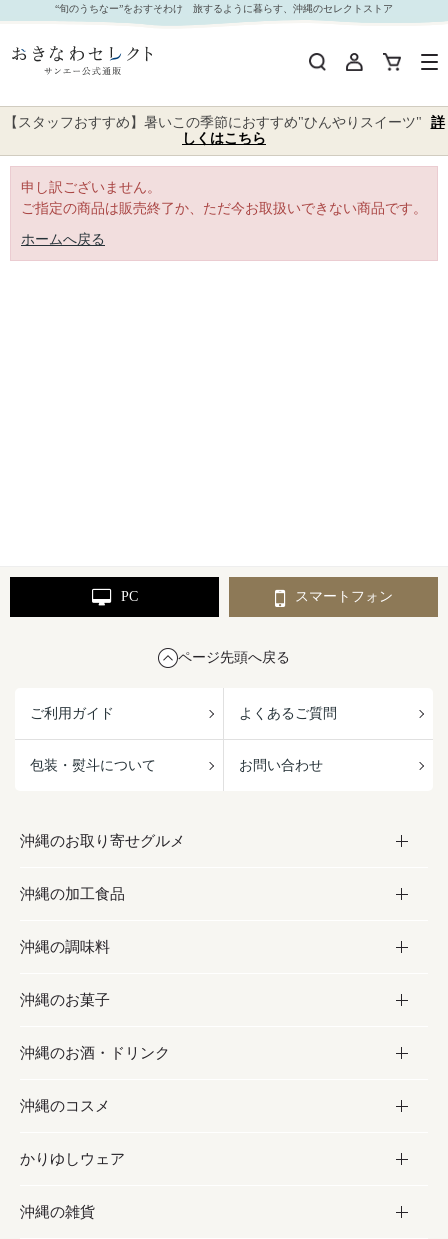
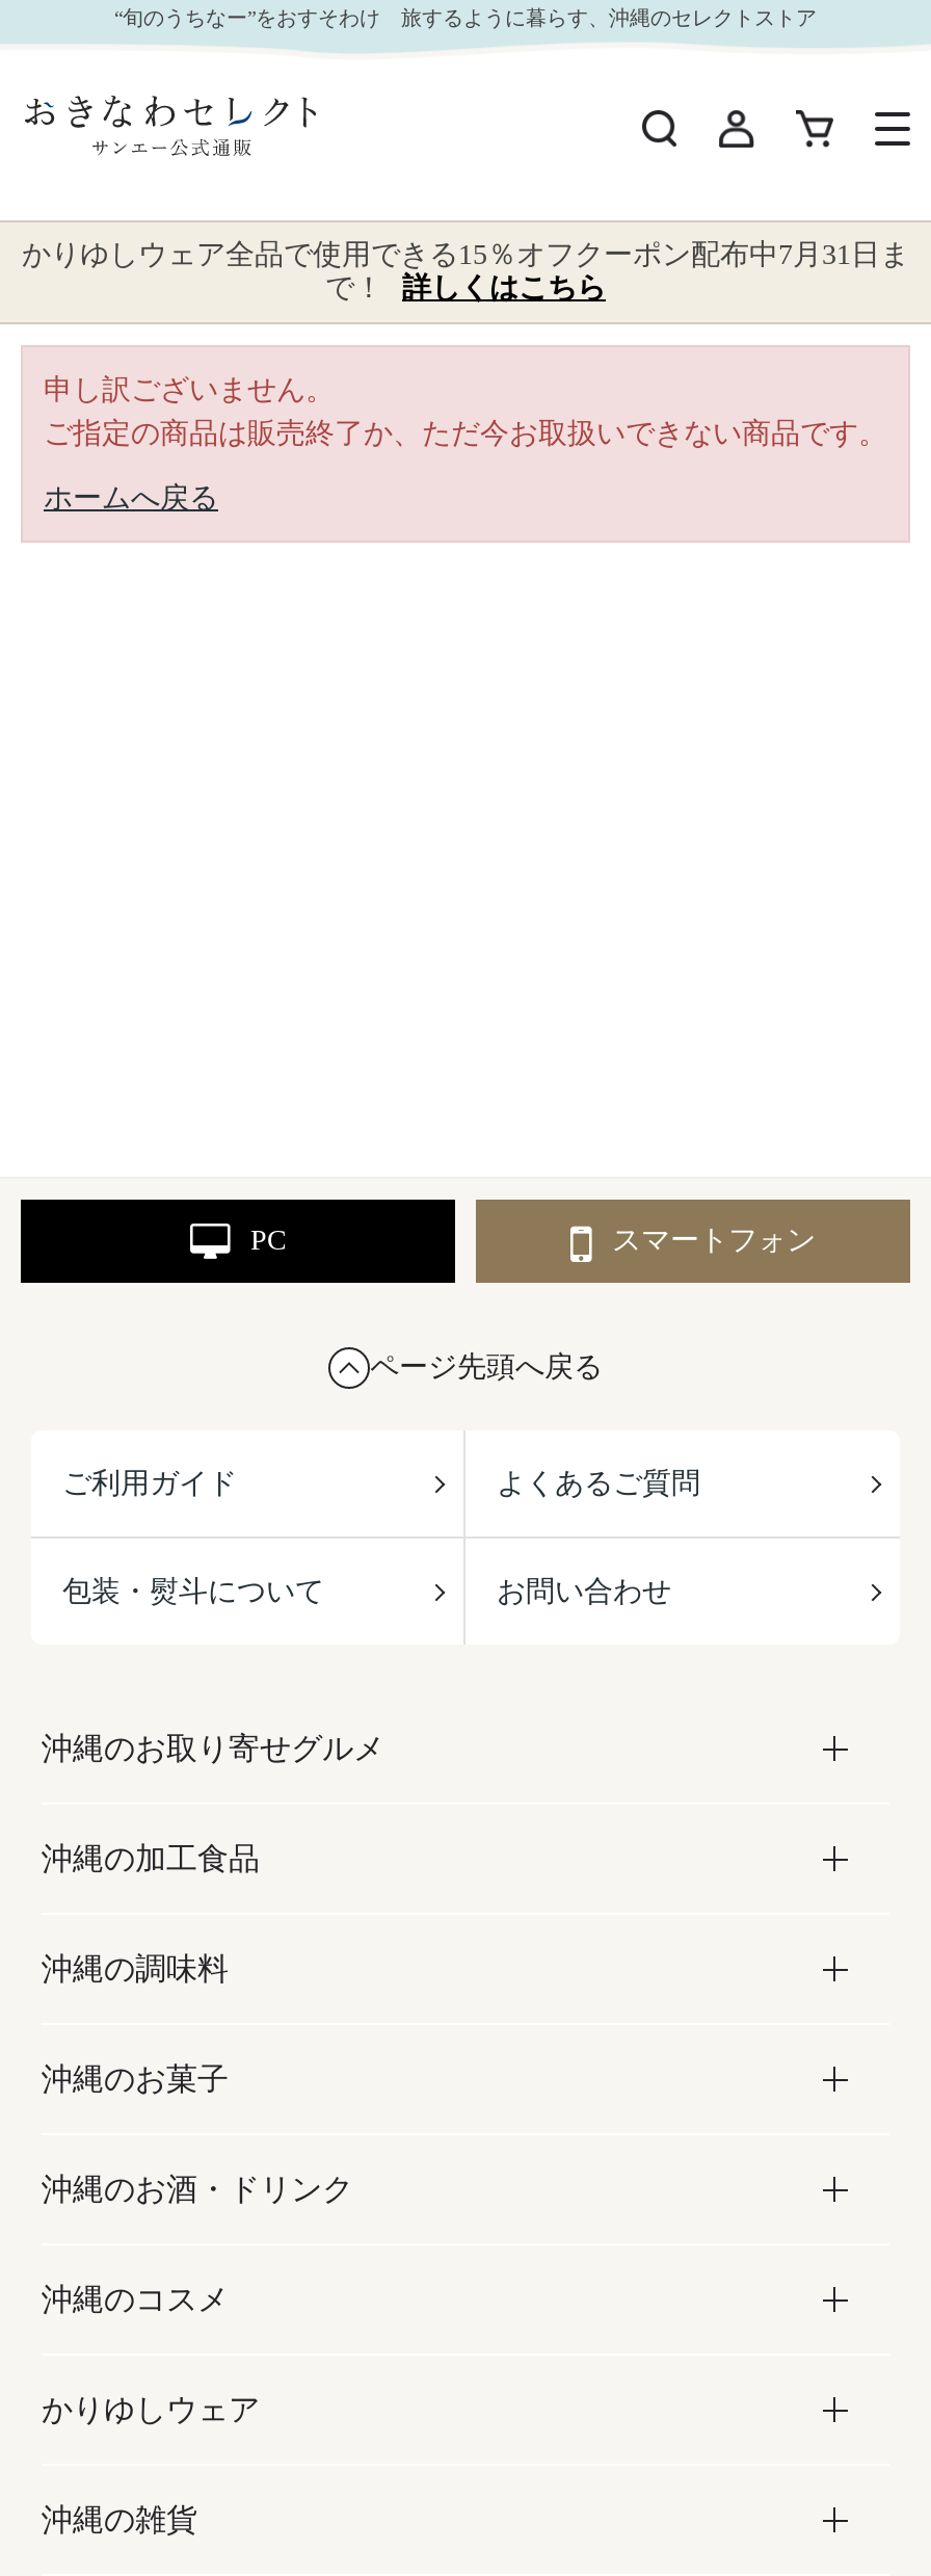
- 【スタッフおすすめ】暑いこの季節におすすめ"ひんやりスイーツ" 詳
- しくはこちら
+ かりゆしウェア全品で使用できる15％オフクーポン配布中7月31日ま
+ で！ 詳しくはこちら
